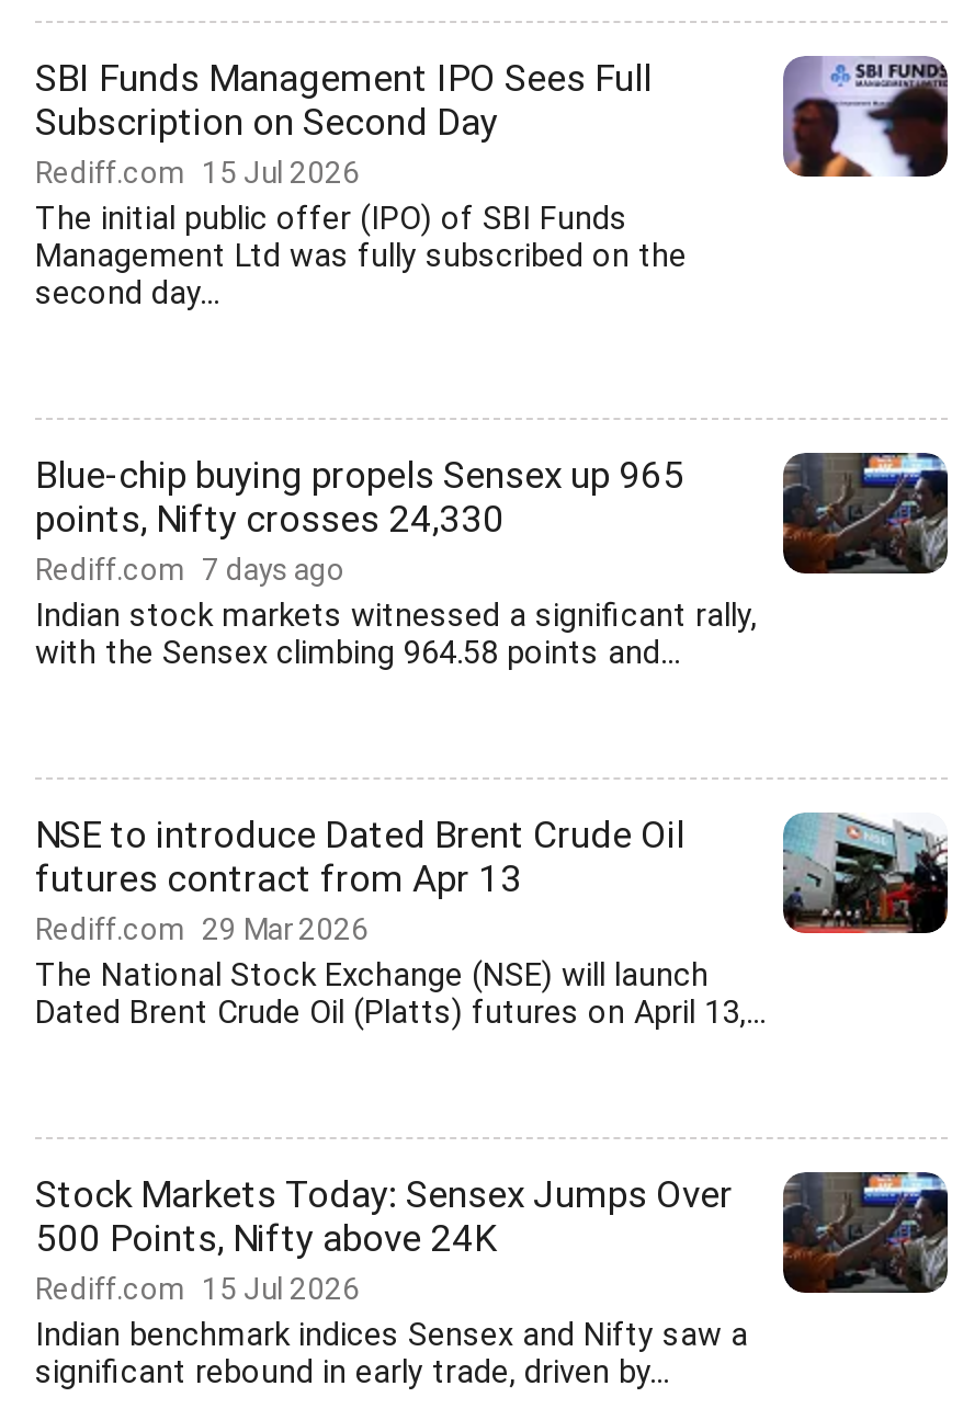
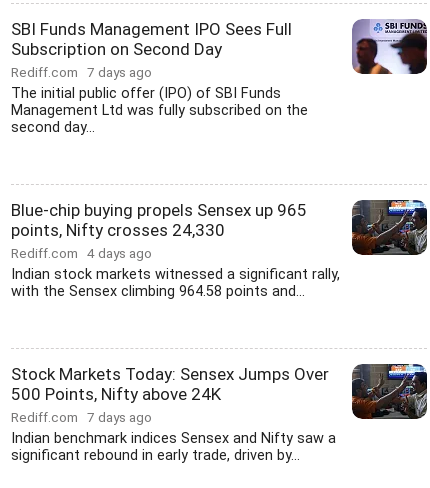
- Rediff.com 15 Jul 2026
+ Rediff.com 7 days ago

- Rediff.com 7 days ago
+ Rediff.com 4 days ago

- [image]
- NSE to introduce Dated Brent Crude Oil
- futures contract from Apr 13
- Rediff.com 29 Mar 2026
- The National Stock Exchange (NSE) will launch
- Dated Brent Crude Oil (Platts) futures on April 13,...

- Rediff.com 15 Jul 2026
+ Rediff.com 7 days ago
